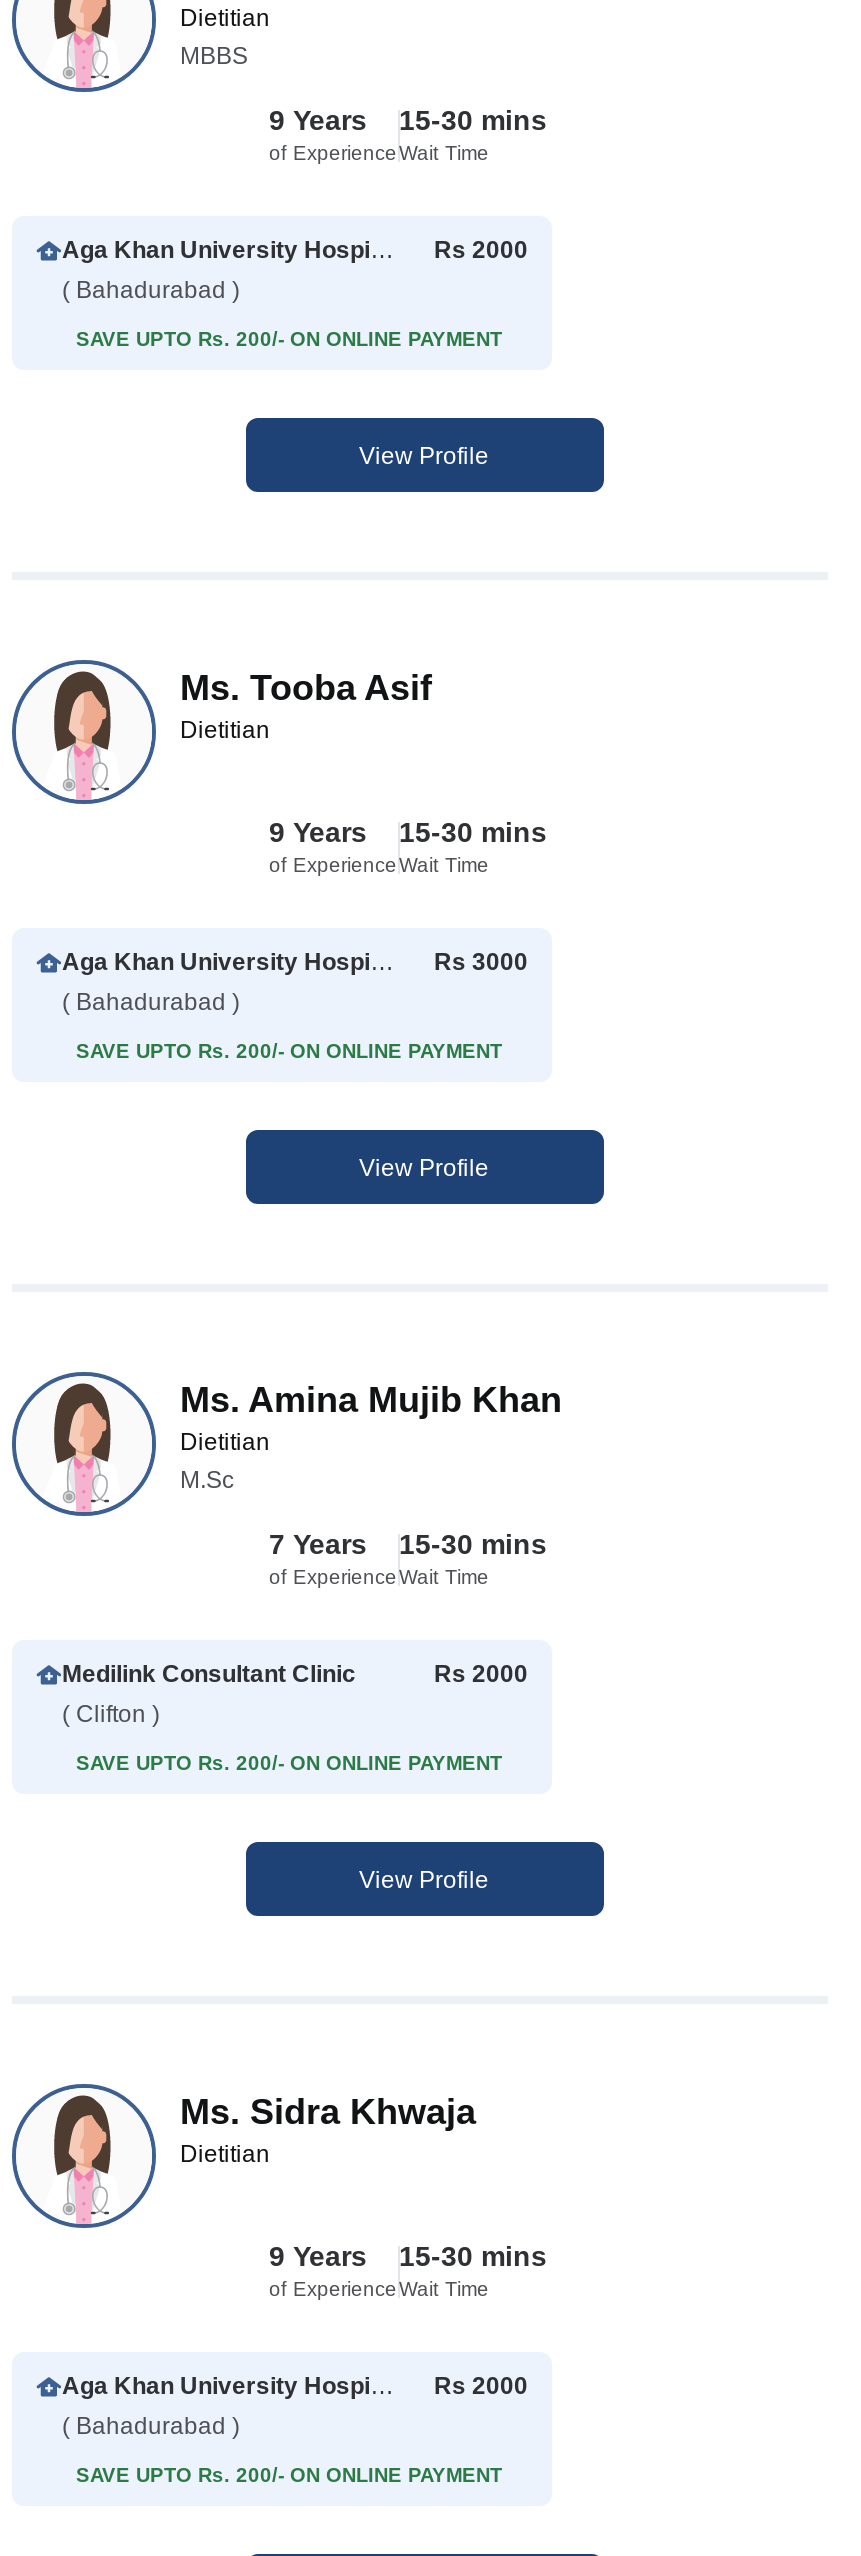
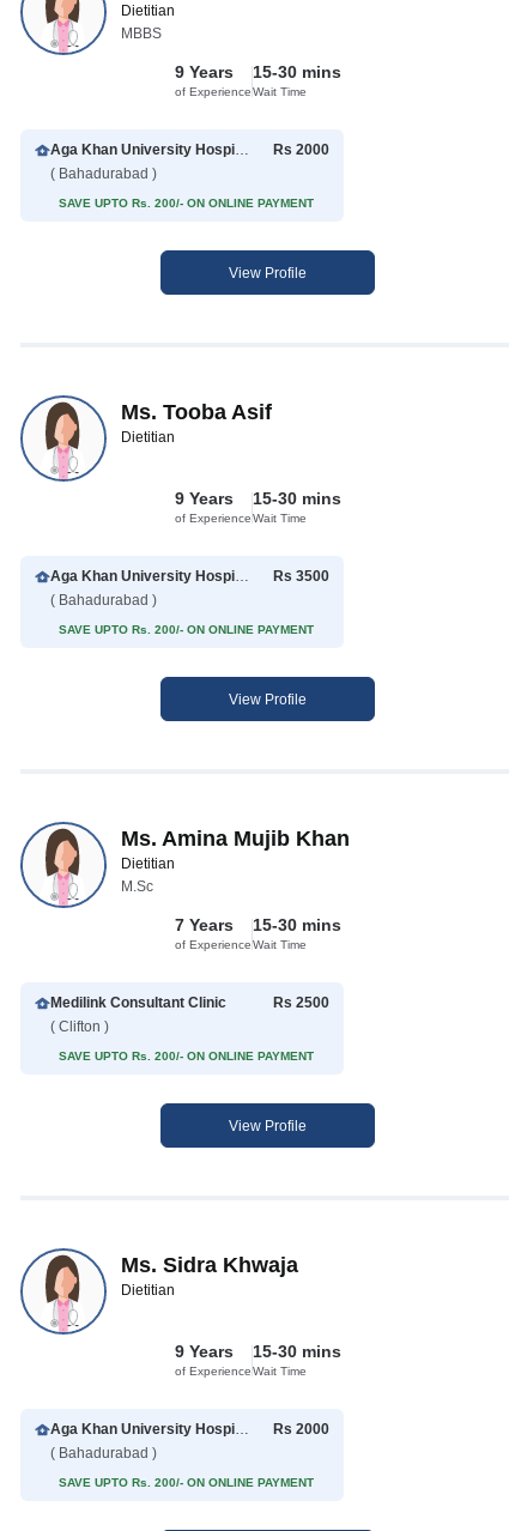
- Rs 3000
+ Rs 3500

- Rs 2000
+ Rs 2500
